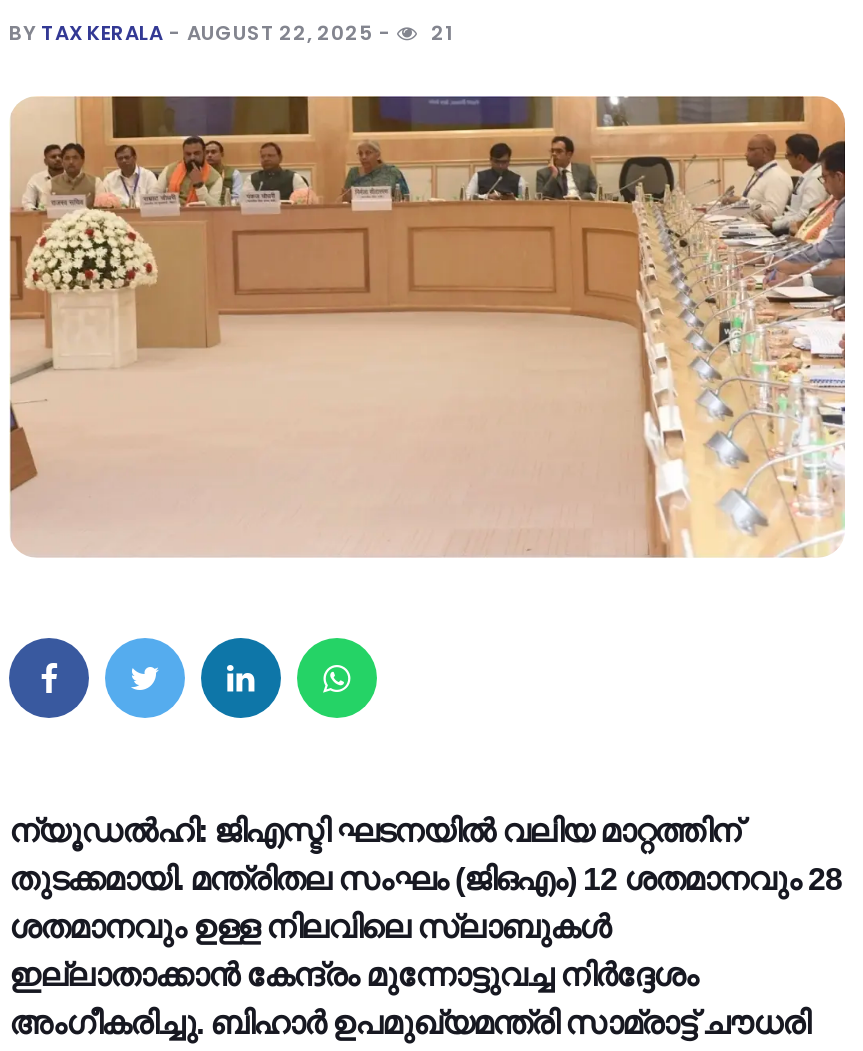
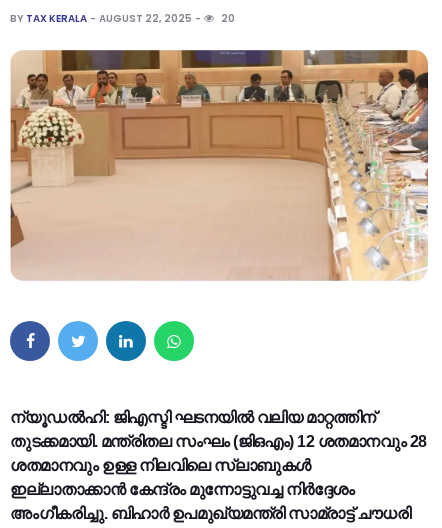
- BY TAX KERALA AUGUST 22, 2025 21
+ BY TAX KERALA AUGUST 22, 2025 20
